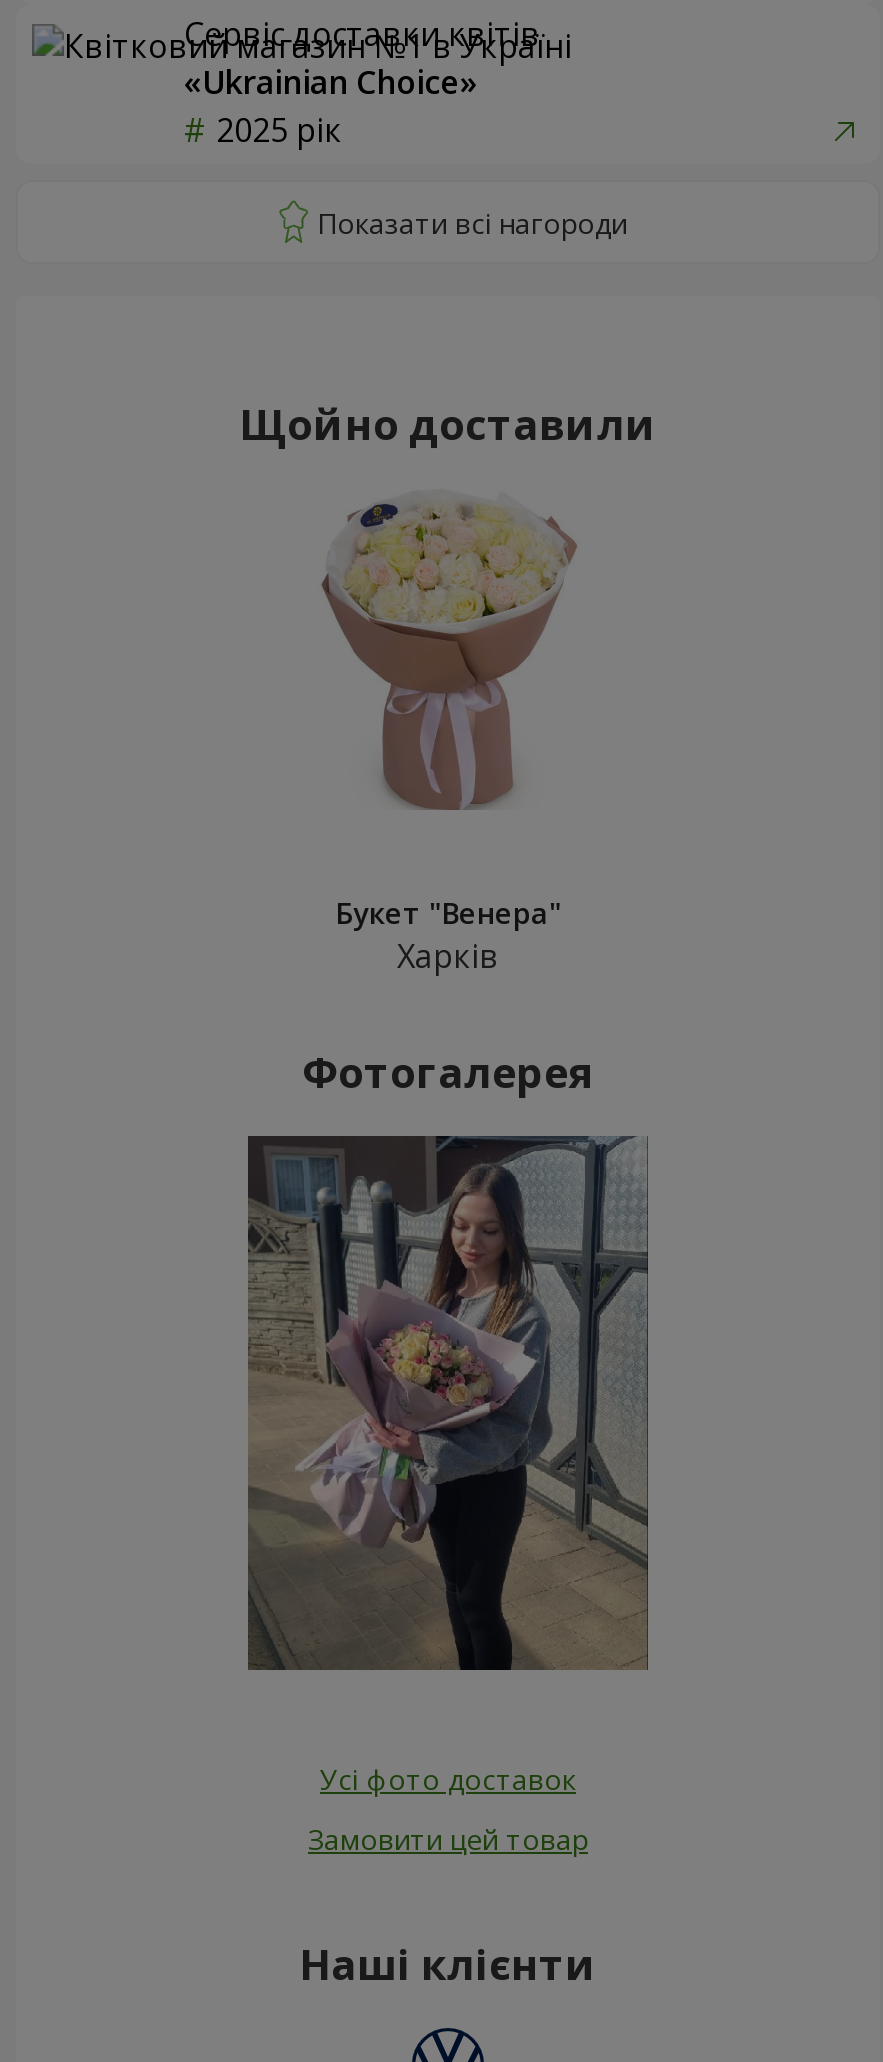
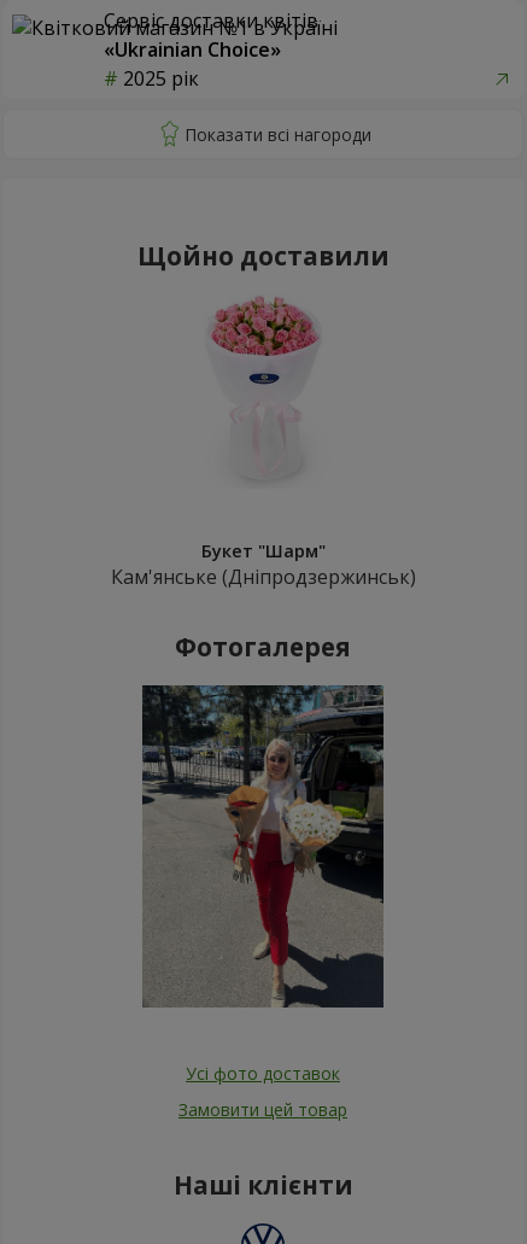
- [image]
+ [image]

- Букет "Венера"
- Харків
+ Букет "Шарм"
+ Кам'янське (Дніпродзержинськ)

- [image]
+ [image]
